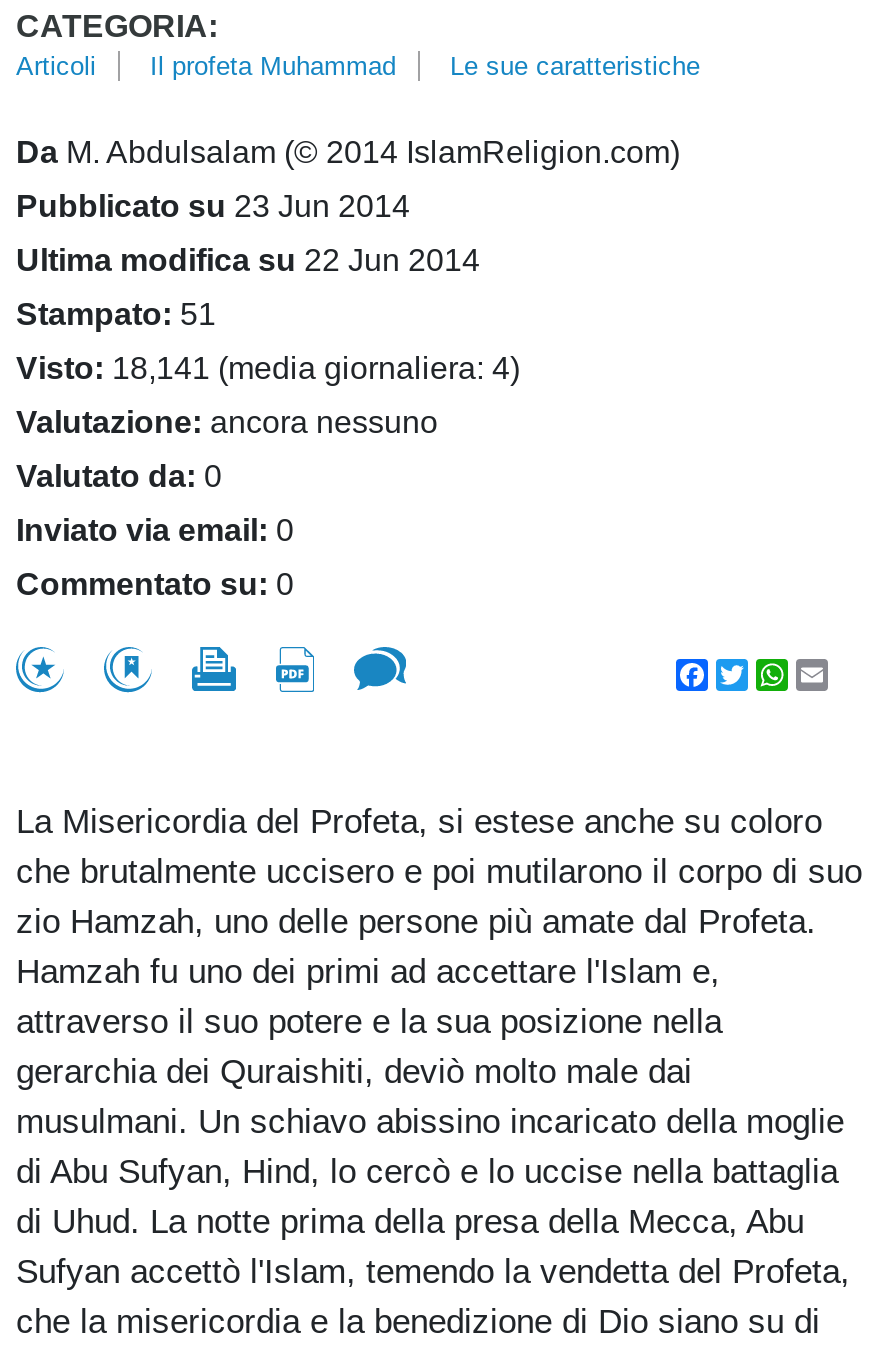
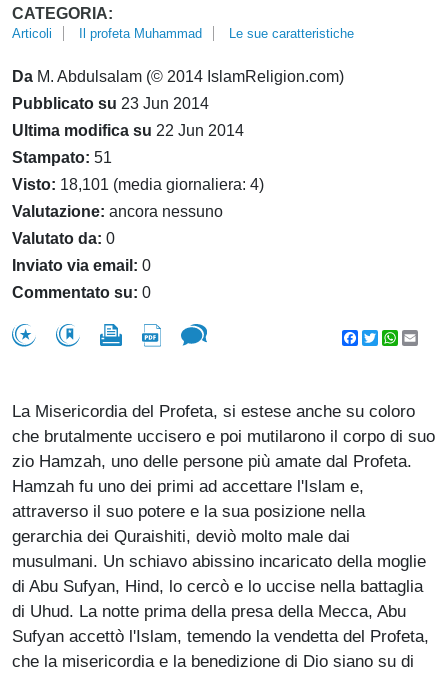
- Visto: 18,141 (media giornaliera: 4)
+ Visto: 18,101 (media giornaliera: 4)
